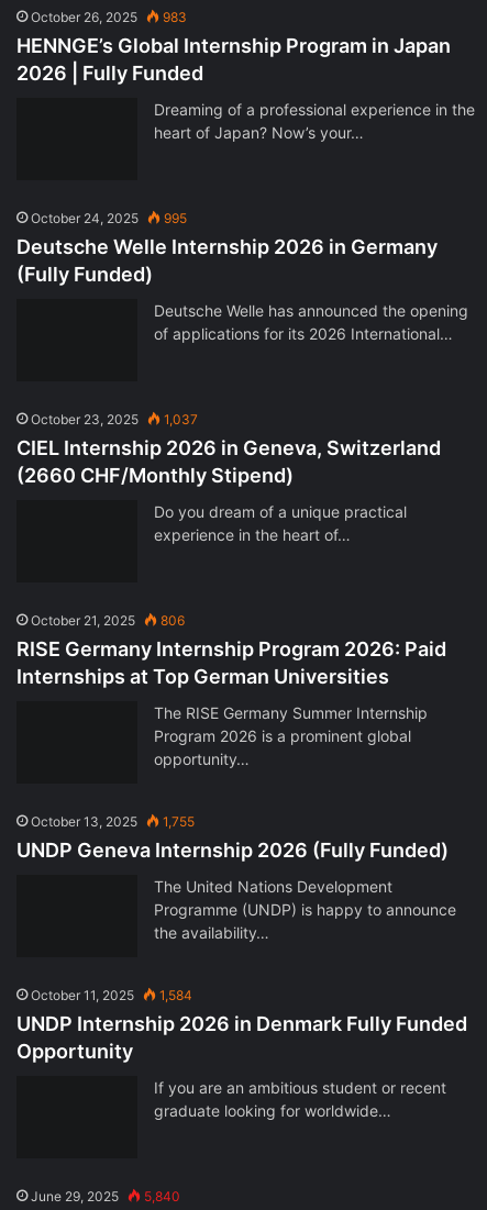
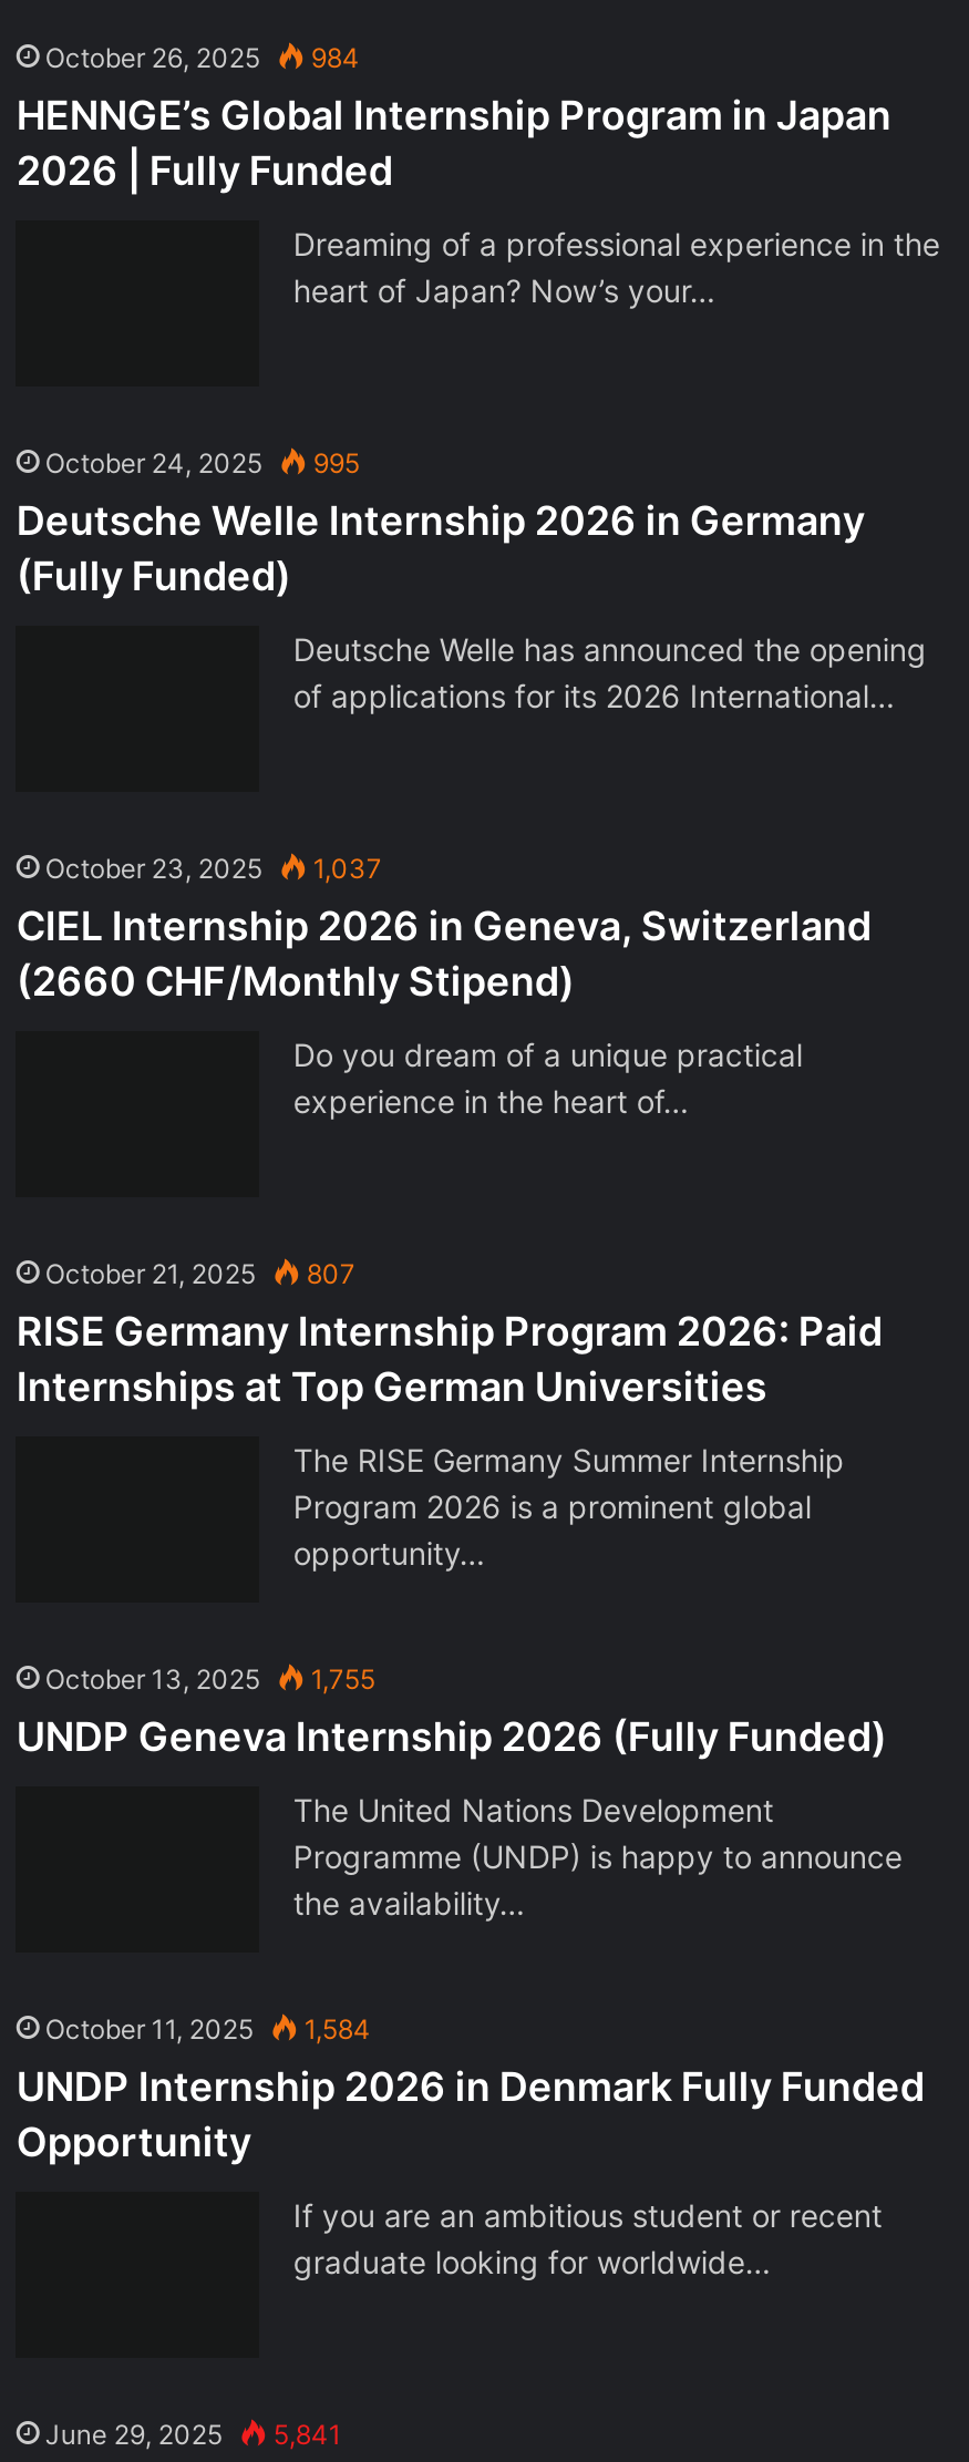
- October 26, 2025 983
+ October 26, 2025 984

- October 21, 2025 806
+ October 21, 2025 807

- June 29, 2025 5,840
+ June 29, 2025 5,841
